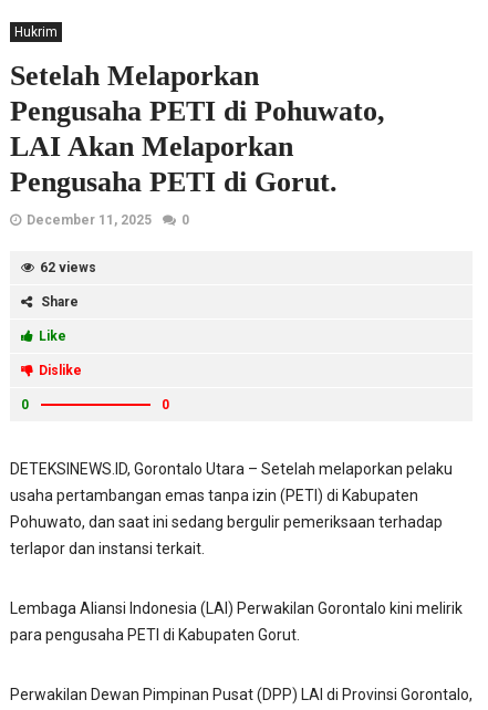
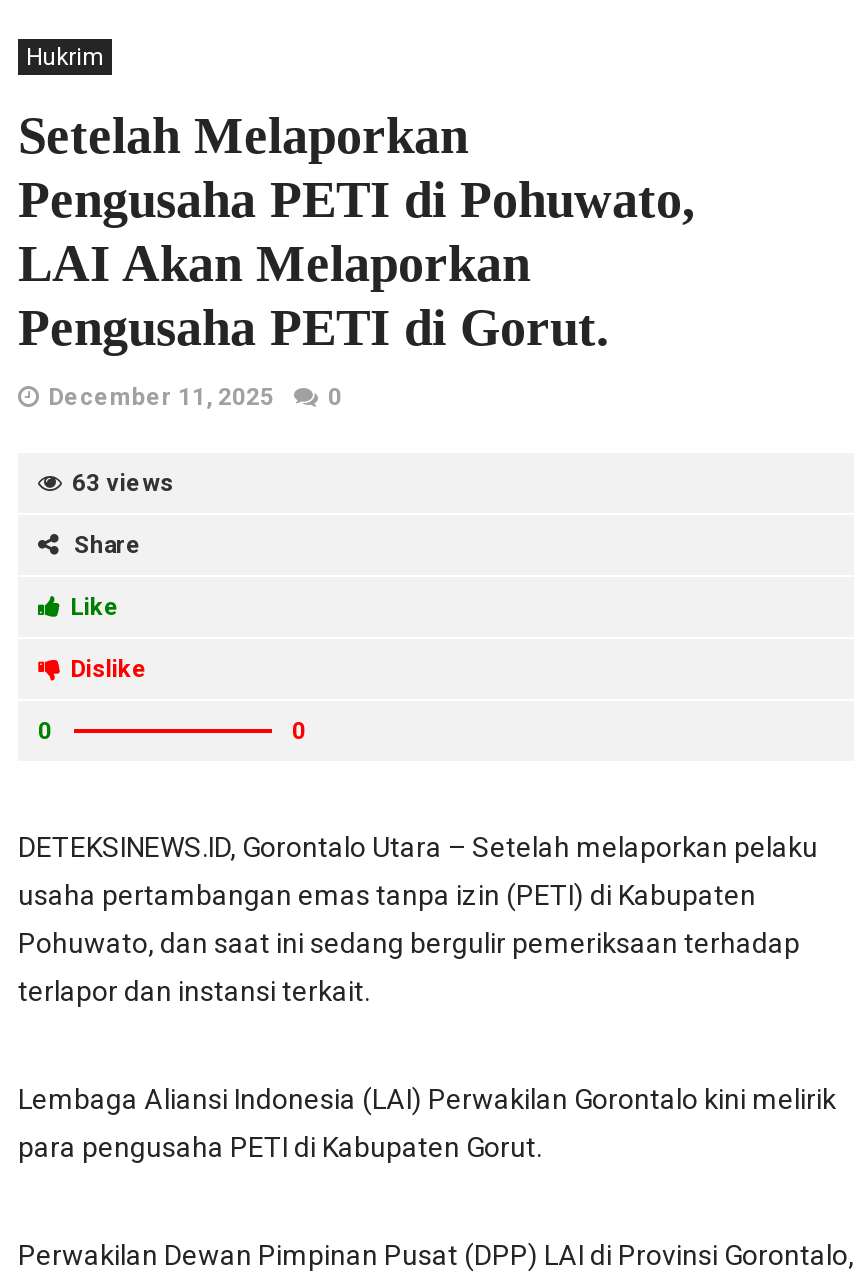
- 62 views
+ 63 views
